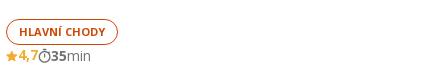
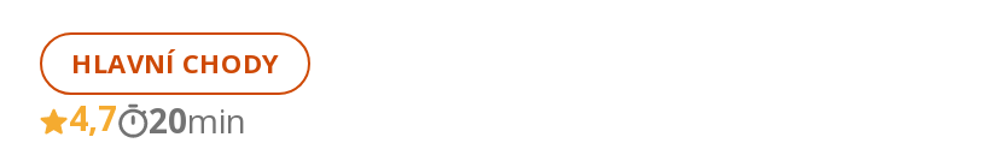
- 4,7 35min
+ 4,7 20min
